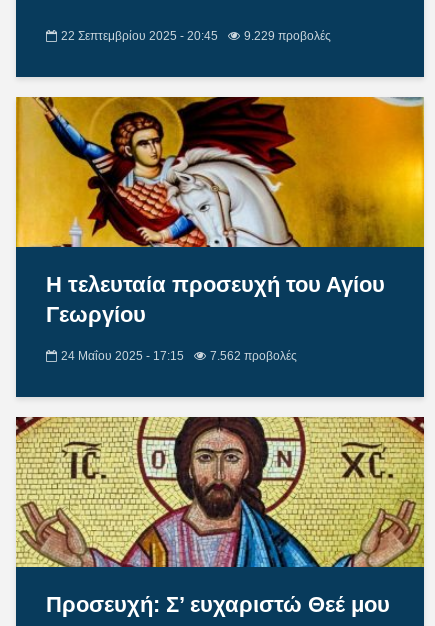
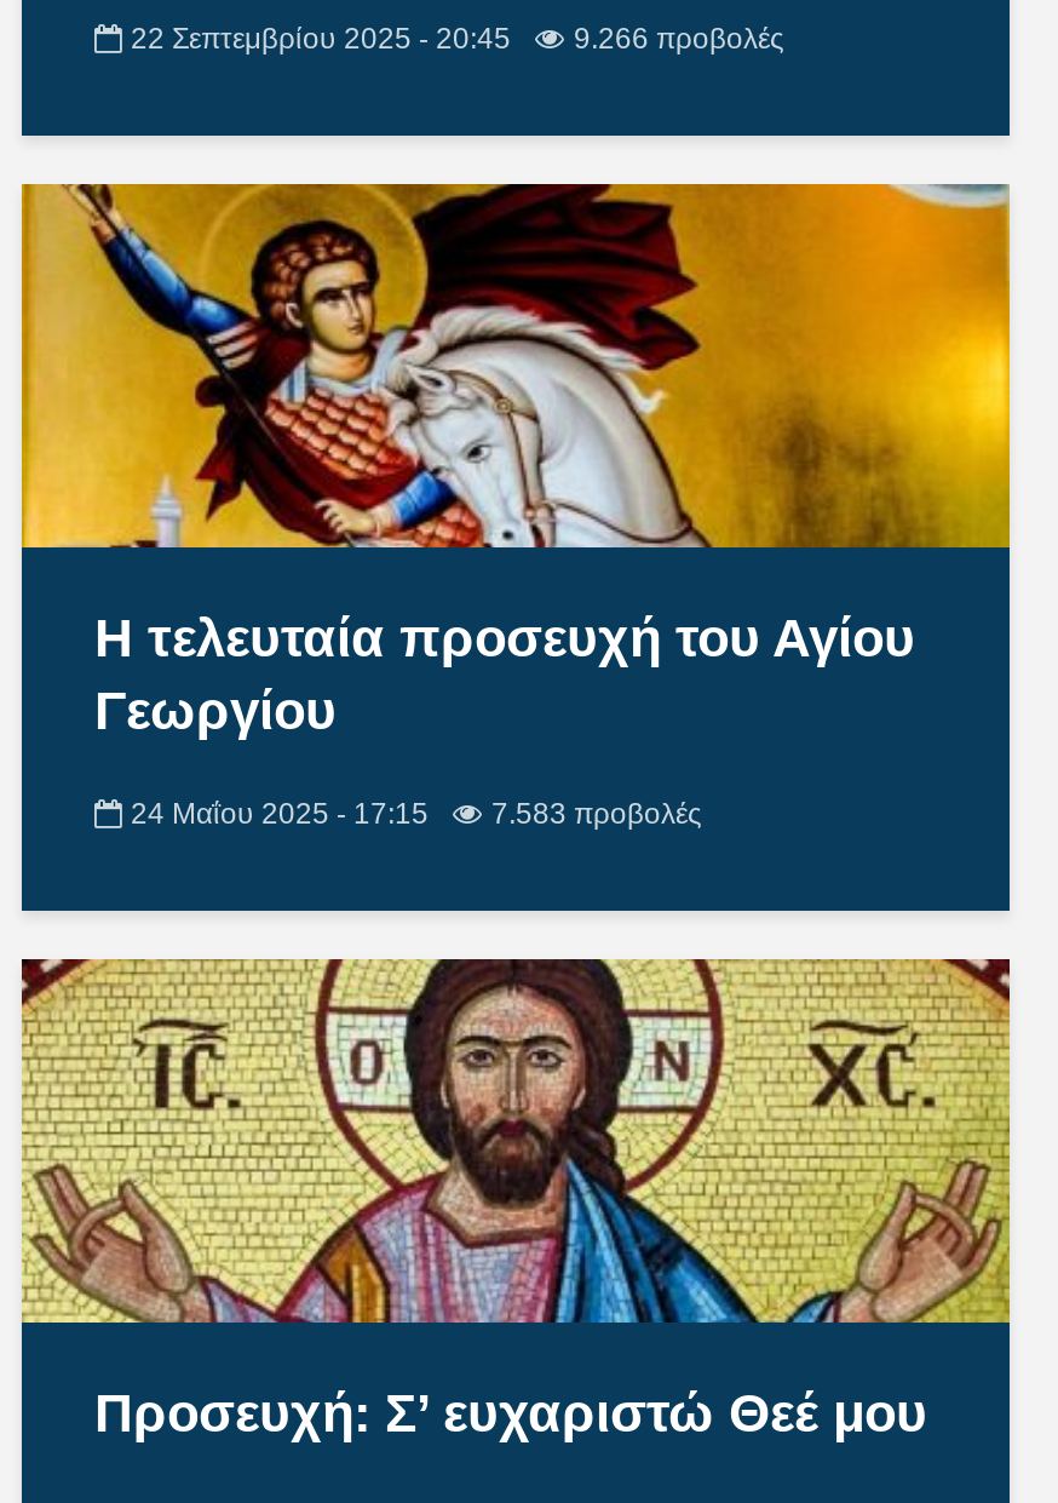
- 22 Σεπτεμβρίου 2025 - 20:45 9.229 προβολές
+ 22 Σεπτεμβρίου 2025 - 20:45 9.266 προβολές

- 24 Μαΐου 2025 - 17:15 7.562 προβολές
+ 24 Μαΐου 2025 - 17:15 7.583 προβολές
